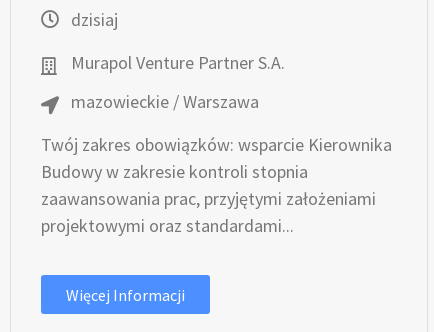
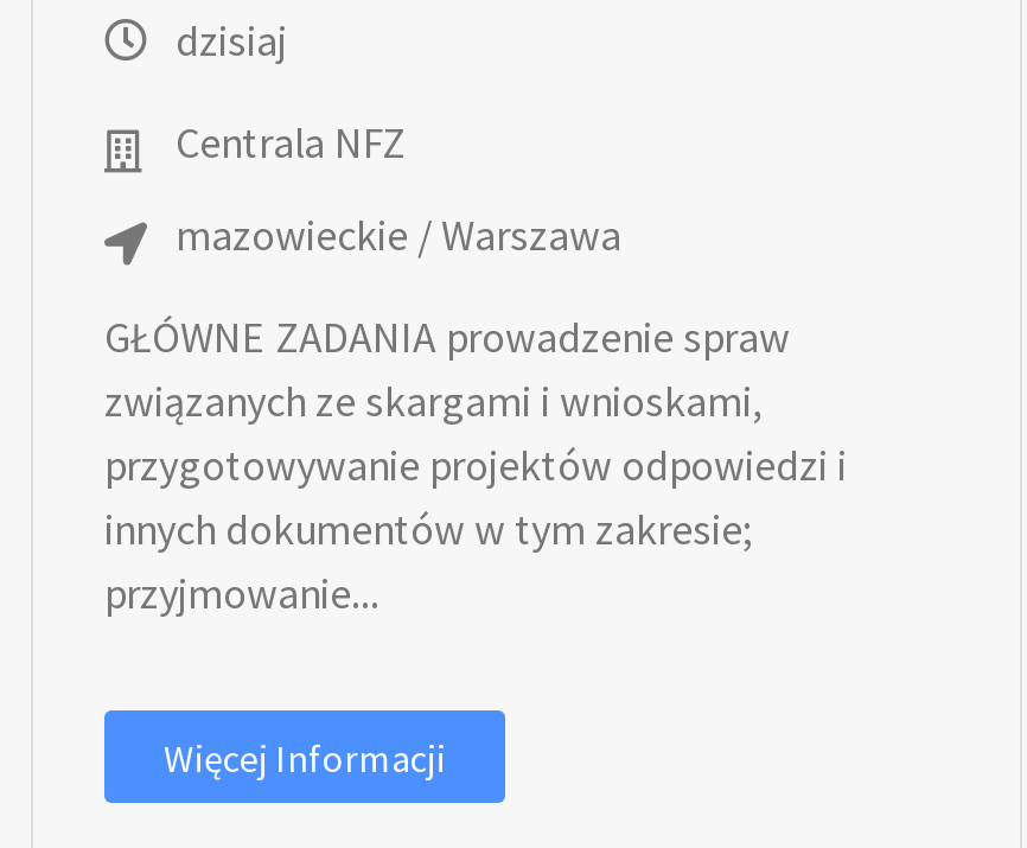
- Murapol Venture Partner S.A.
+ Centrala NFZ

- Twój zakres obowiązków: wsparcie Kierownika
- Budowy w zakresie kontroli stopnia
- zaawansowania prac, przyjętymi założeniami
- projektowymi oraz standardami...
+ GŁÓWNE ZADANIA prowadzenie spraw
+ związanych ze skargami i wnioskami,
+ przygotowywanie projektów odpowiedzi i
+ innych dokumentów w tym zakresie;
+ przyjmowanie...
